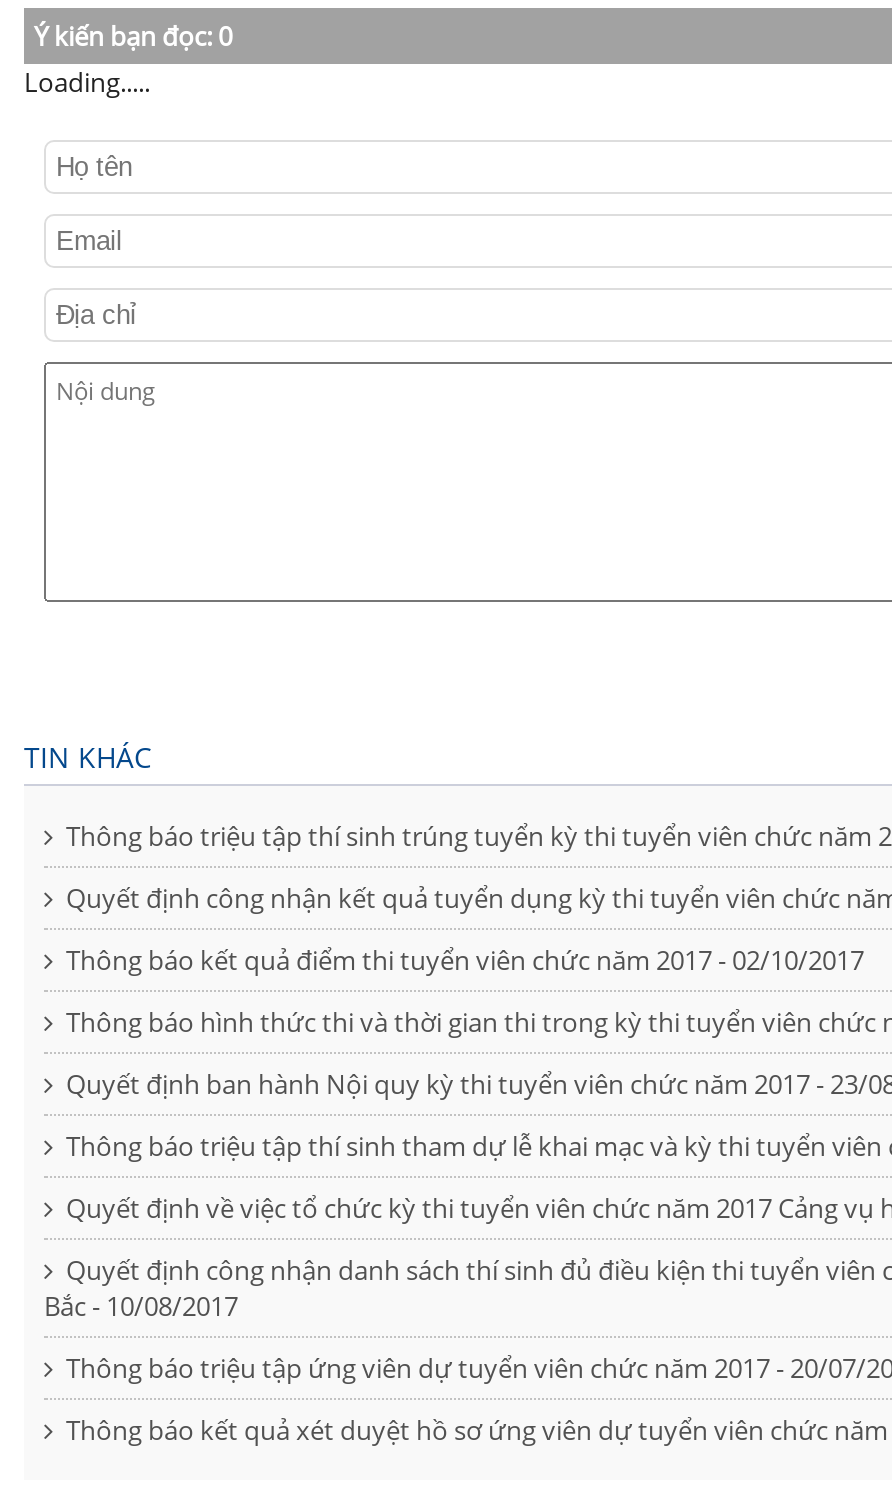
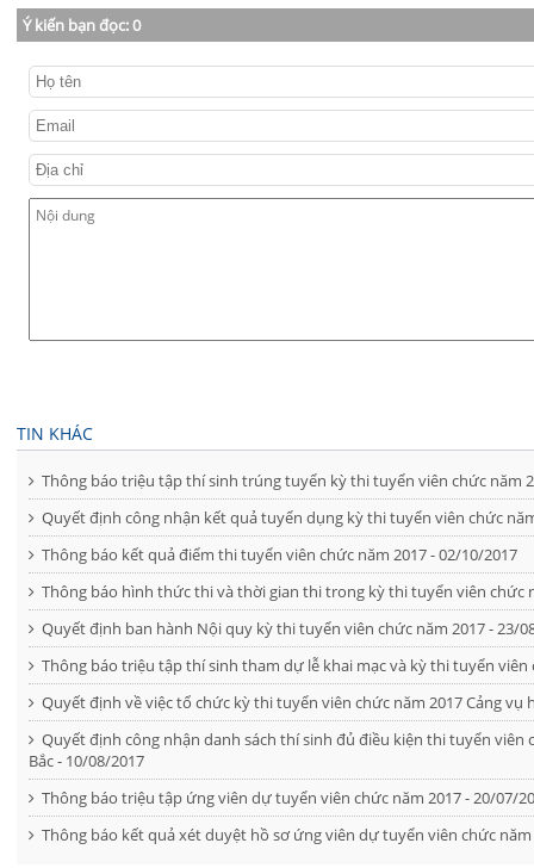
- Loading.....
